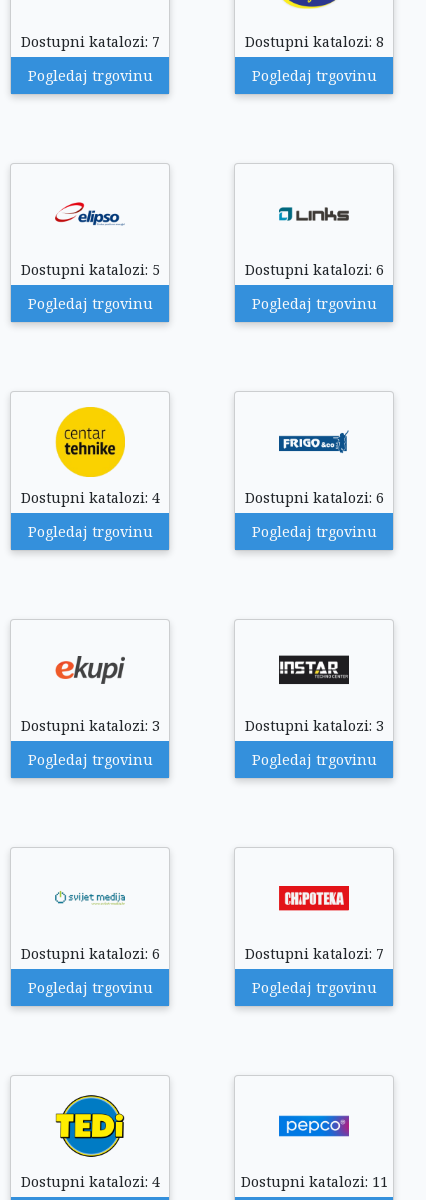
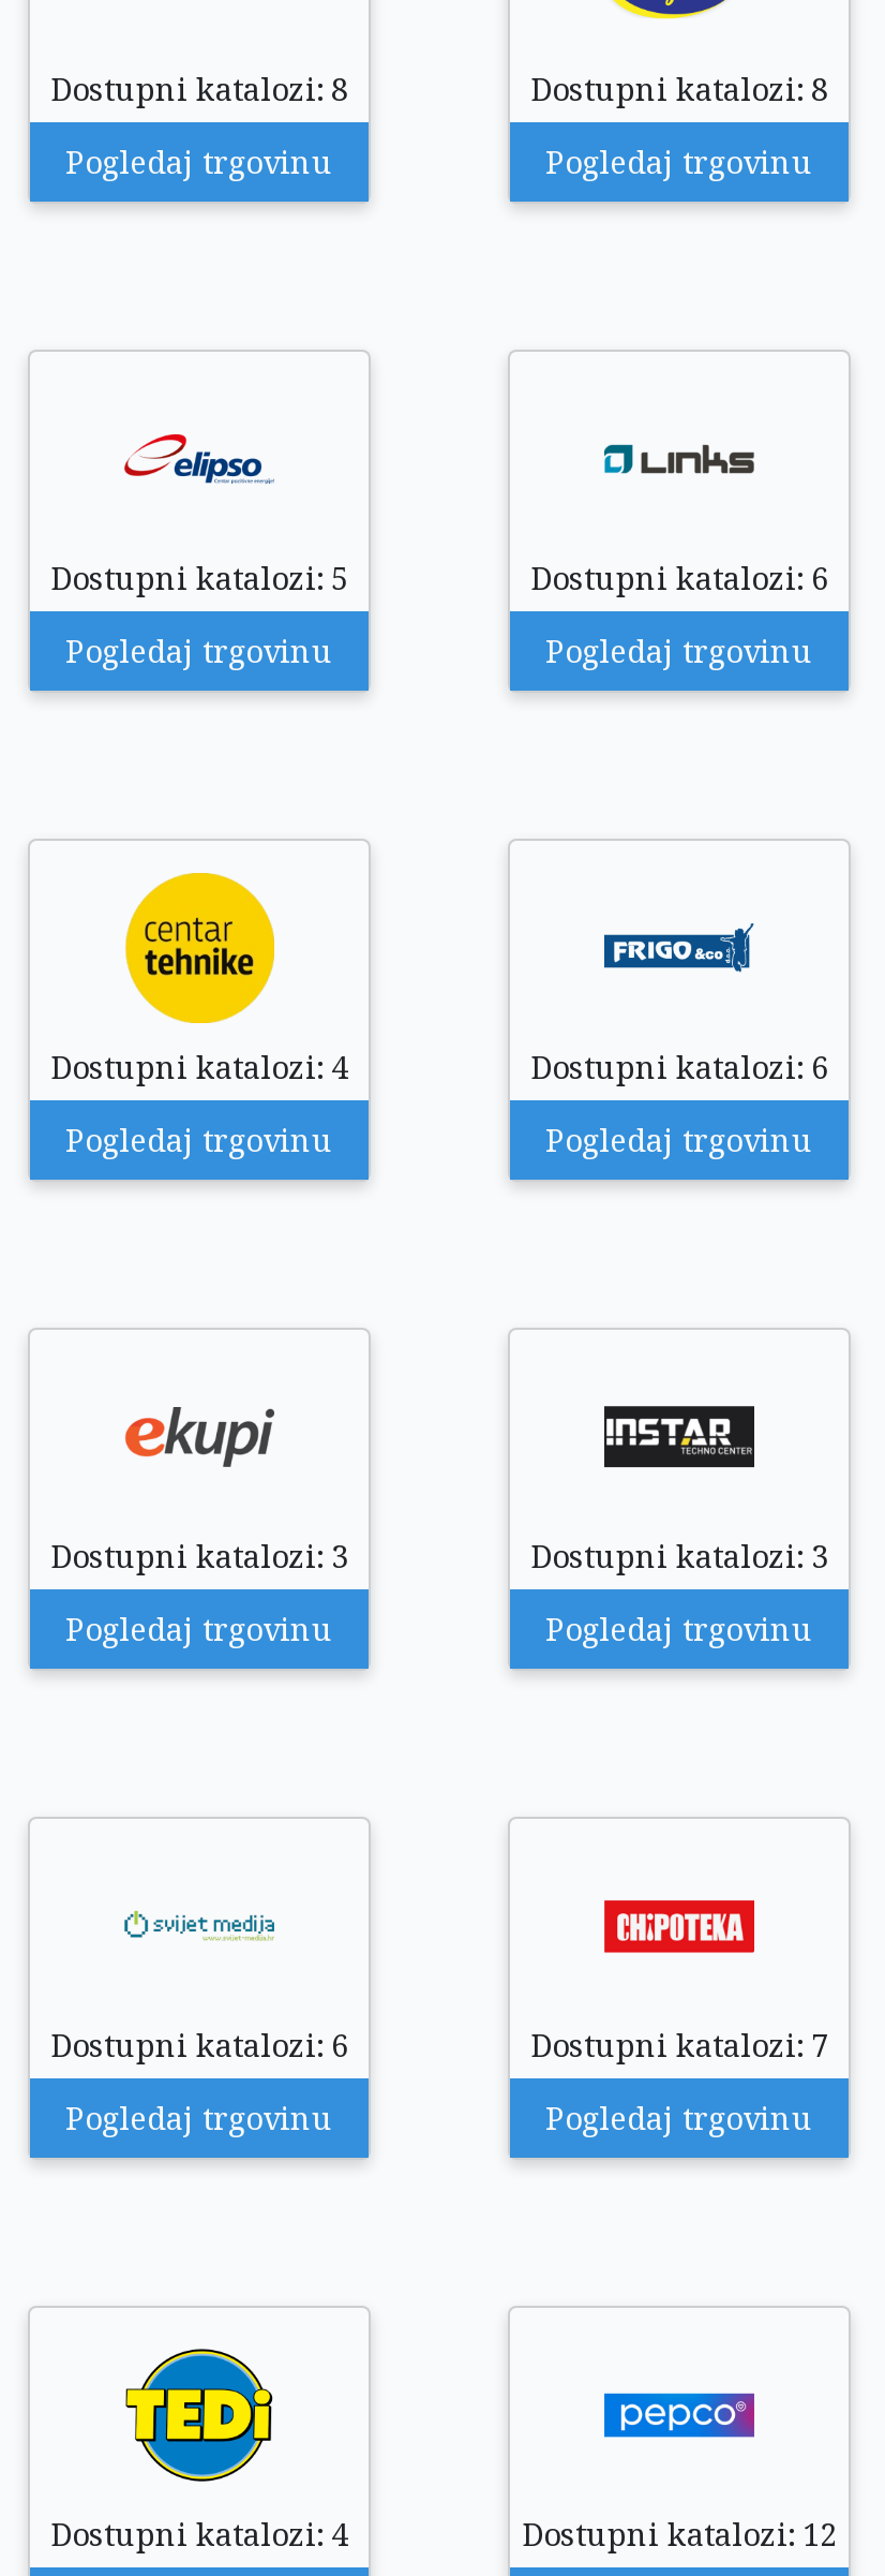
- Dostupni katalozi: 7
+ Dostupni katalozi: 8

- Dostupni katalozi: 11
+ Dostupni katalozi: 12
